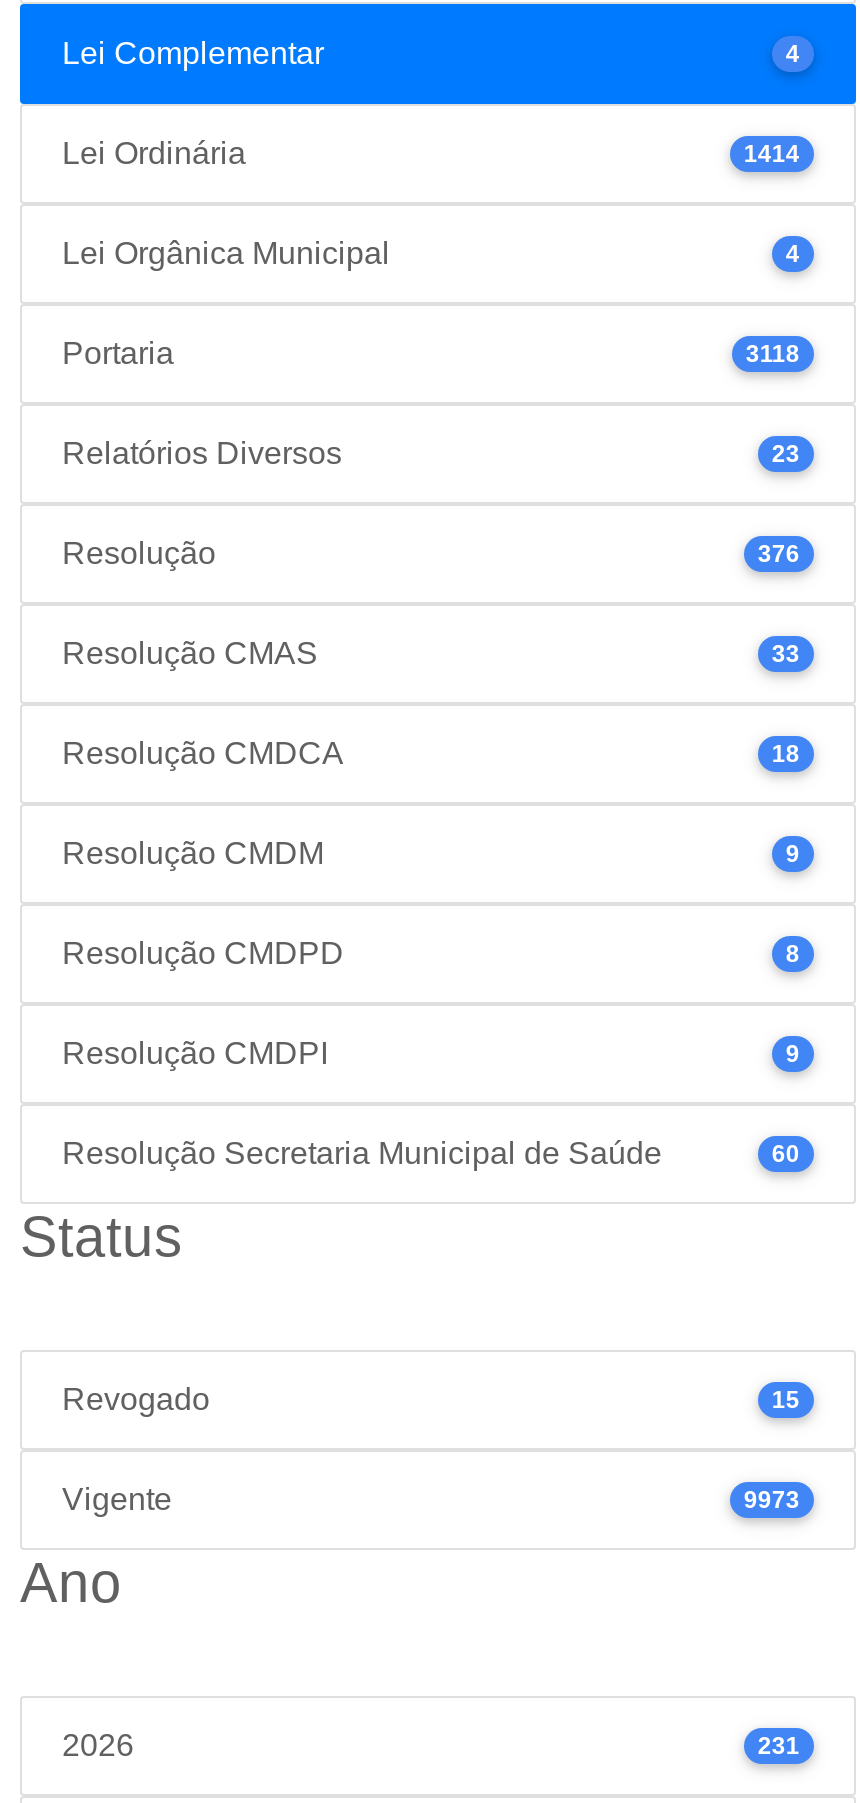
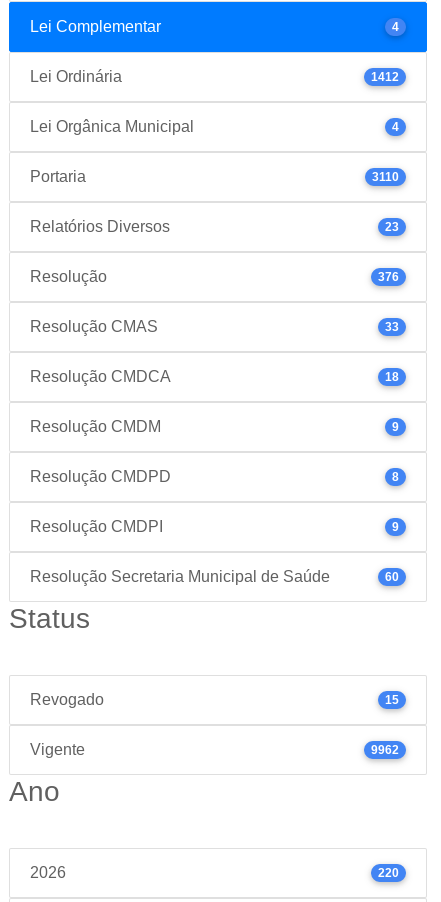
- 1414
+ 1412

- 3118
+ 3110

- 9973
+ 9962

- 231
+ 220
